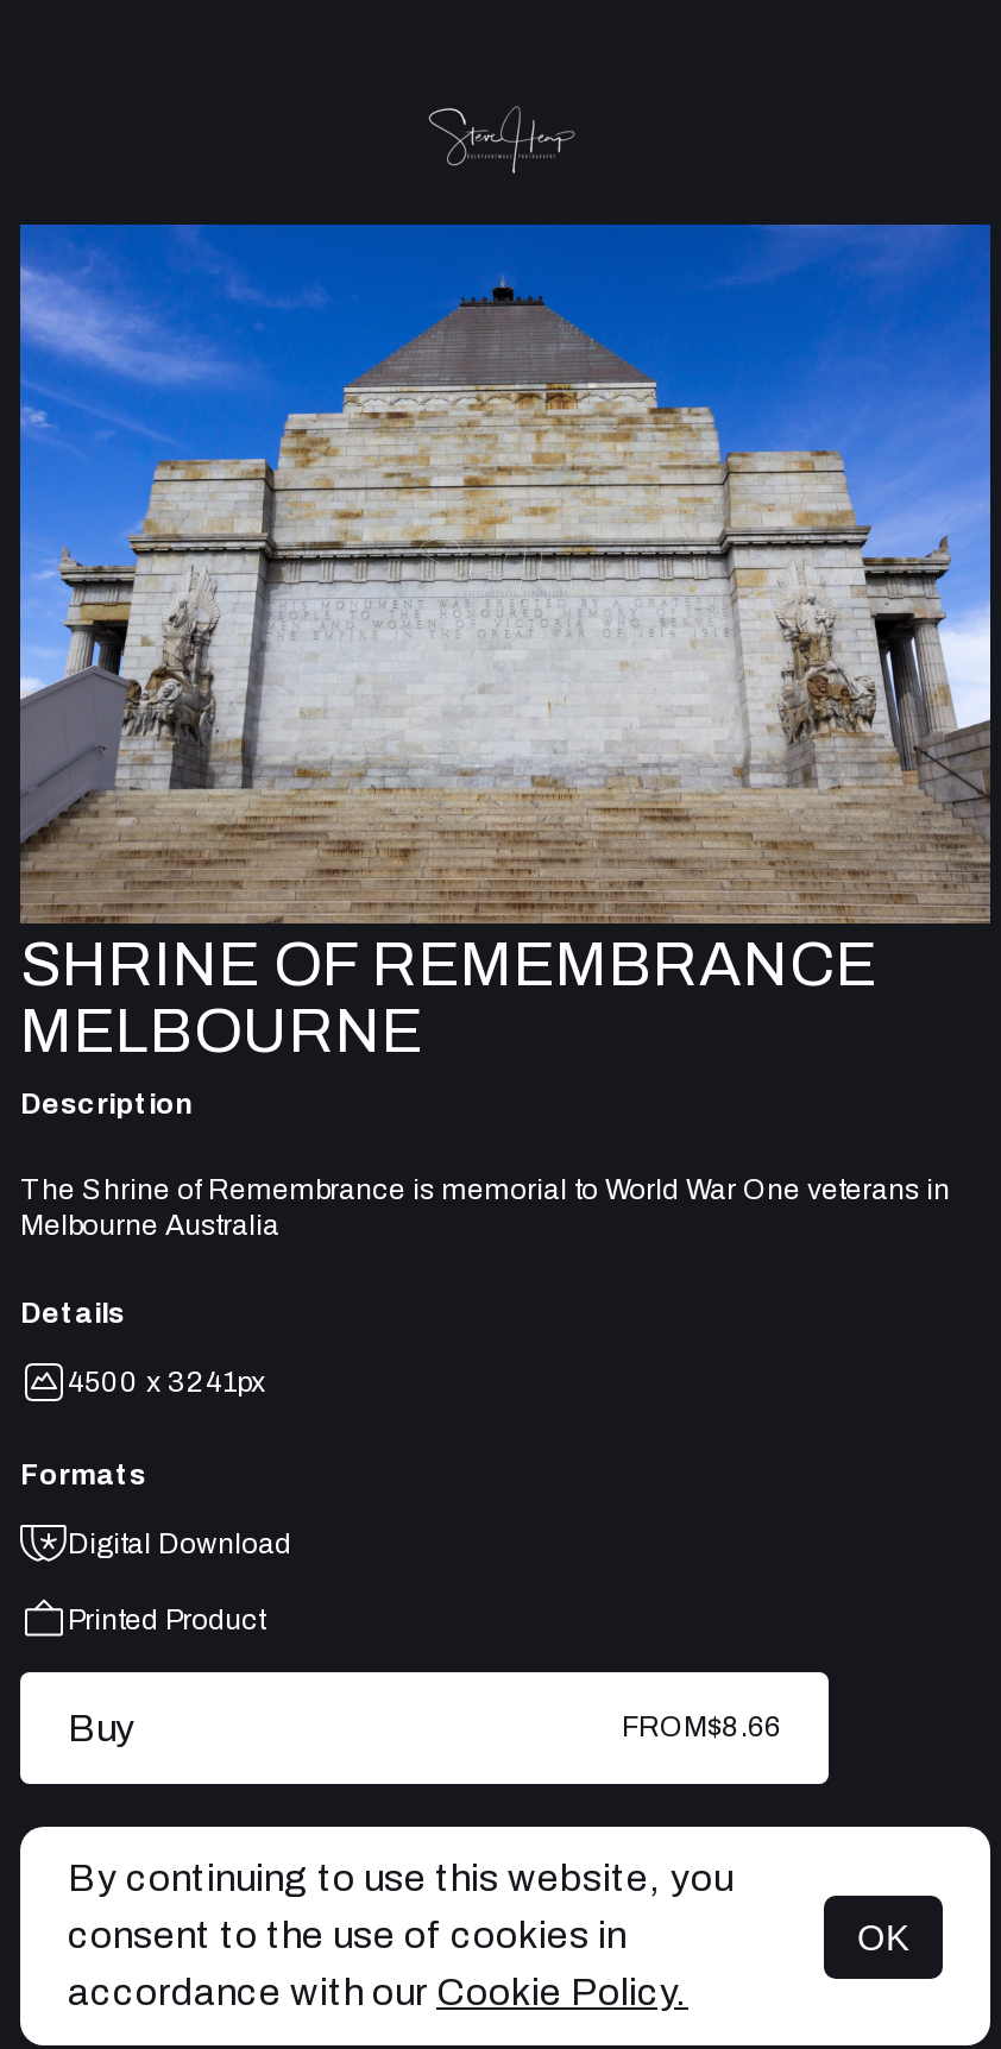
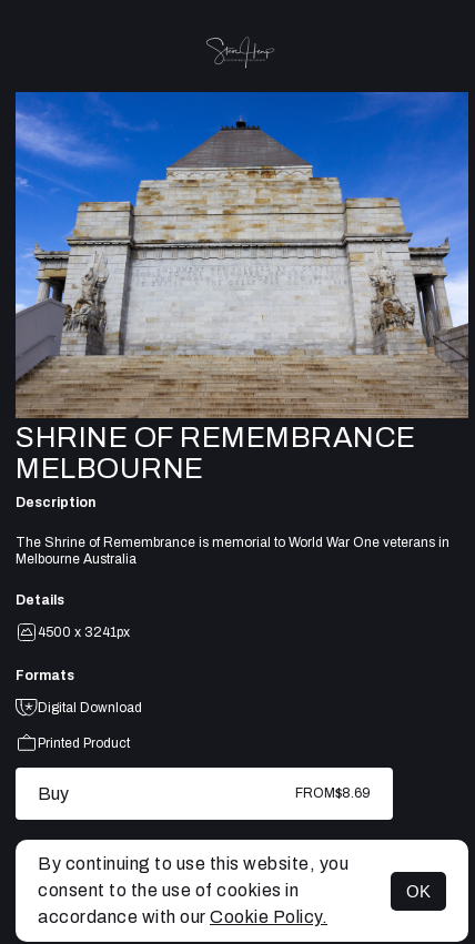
- FROM$8.66
+ FROM$8.69
